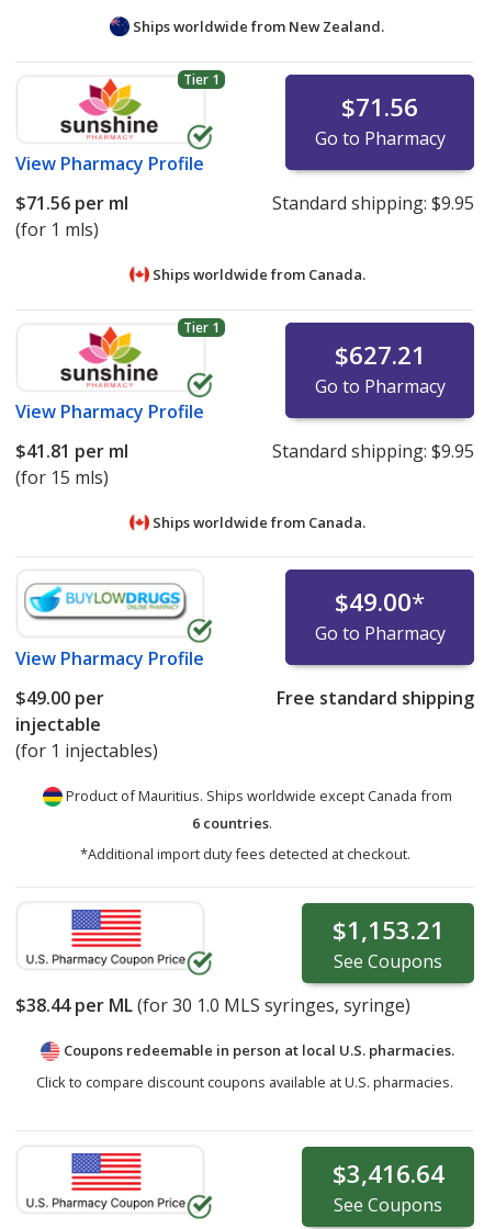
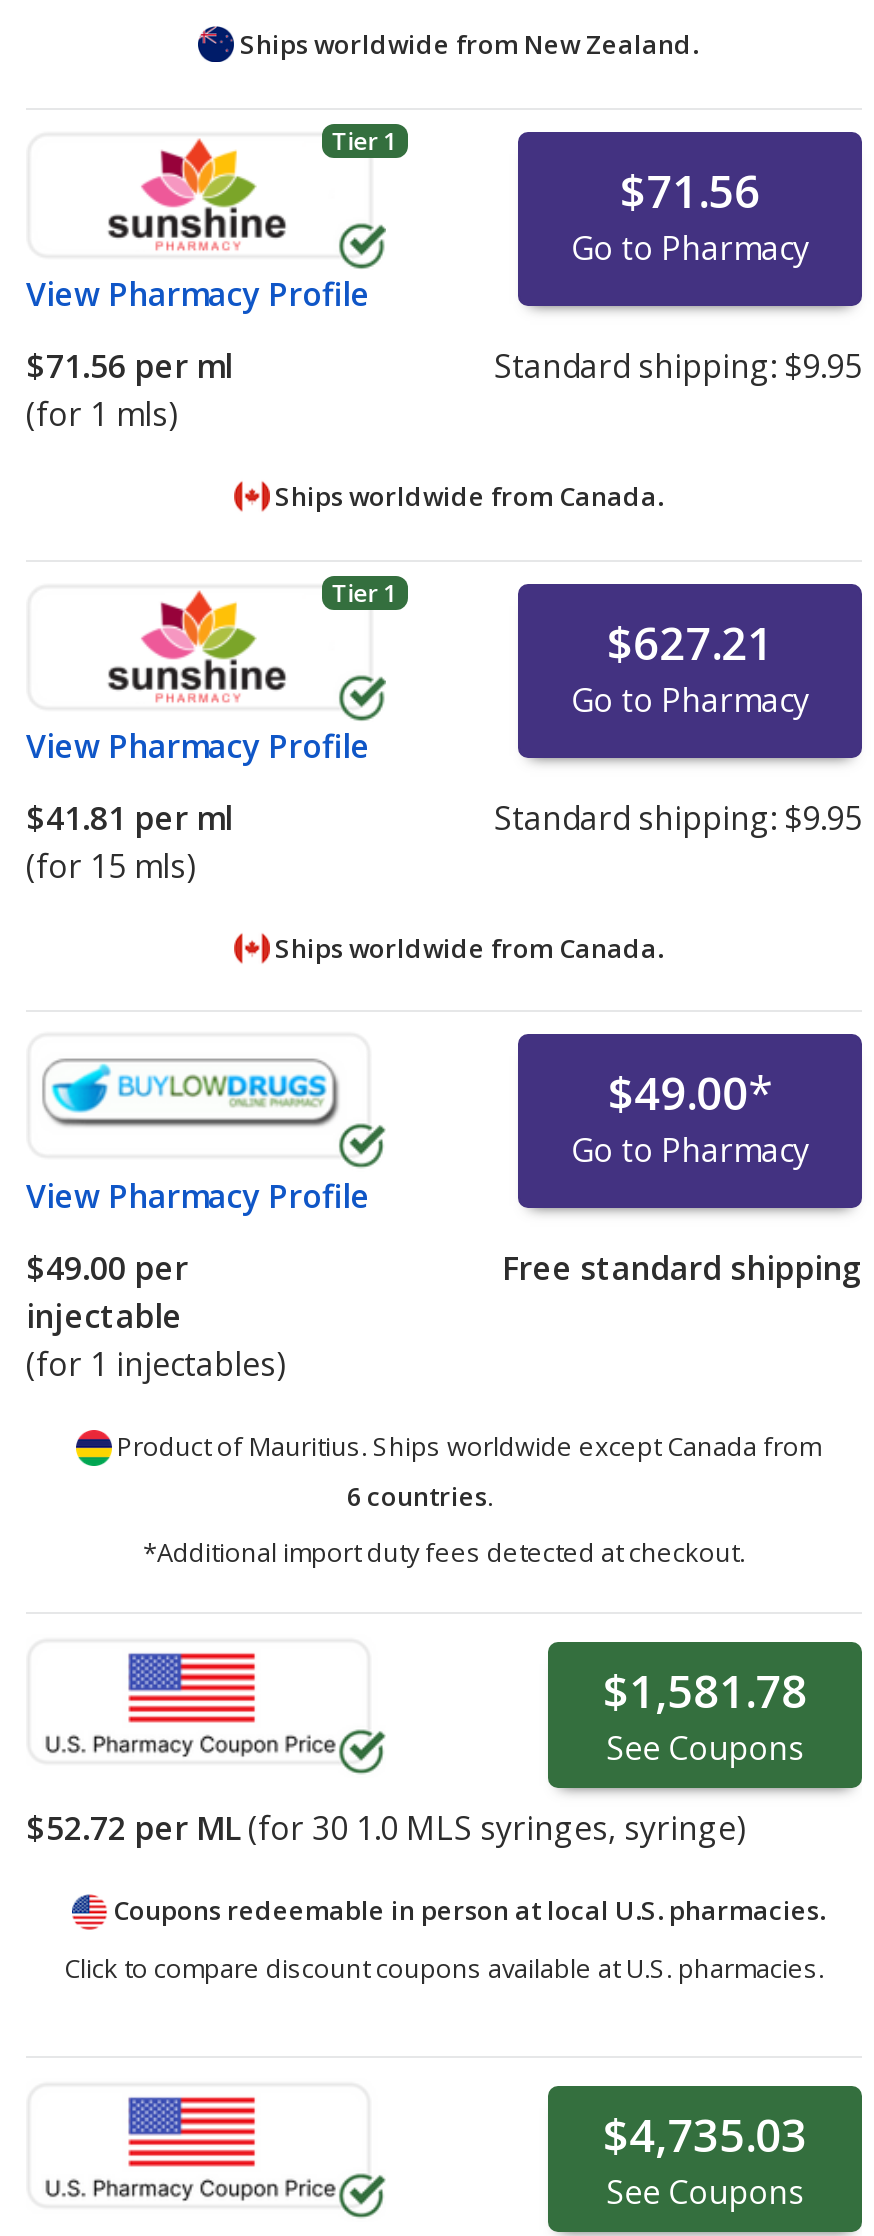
- $1,153.21
+ $1,581.78

- $38.44 per ML (for 30 1.0 MLS syringes, syringe)
+ $52.72 per ML (for 30 1.0 MLS syringes, syringe)

- $3,416.64
+ $4,735.03
